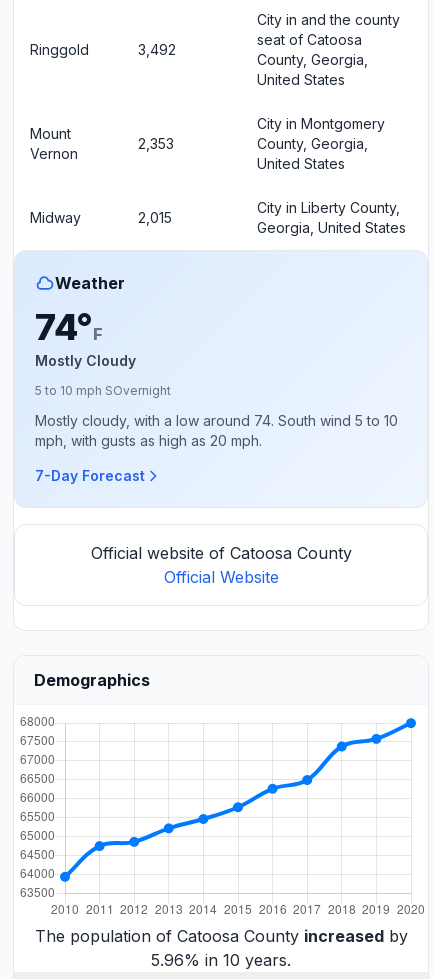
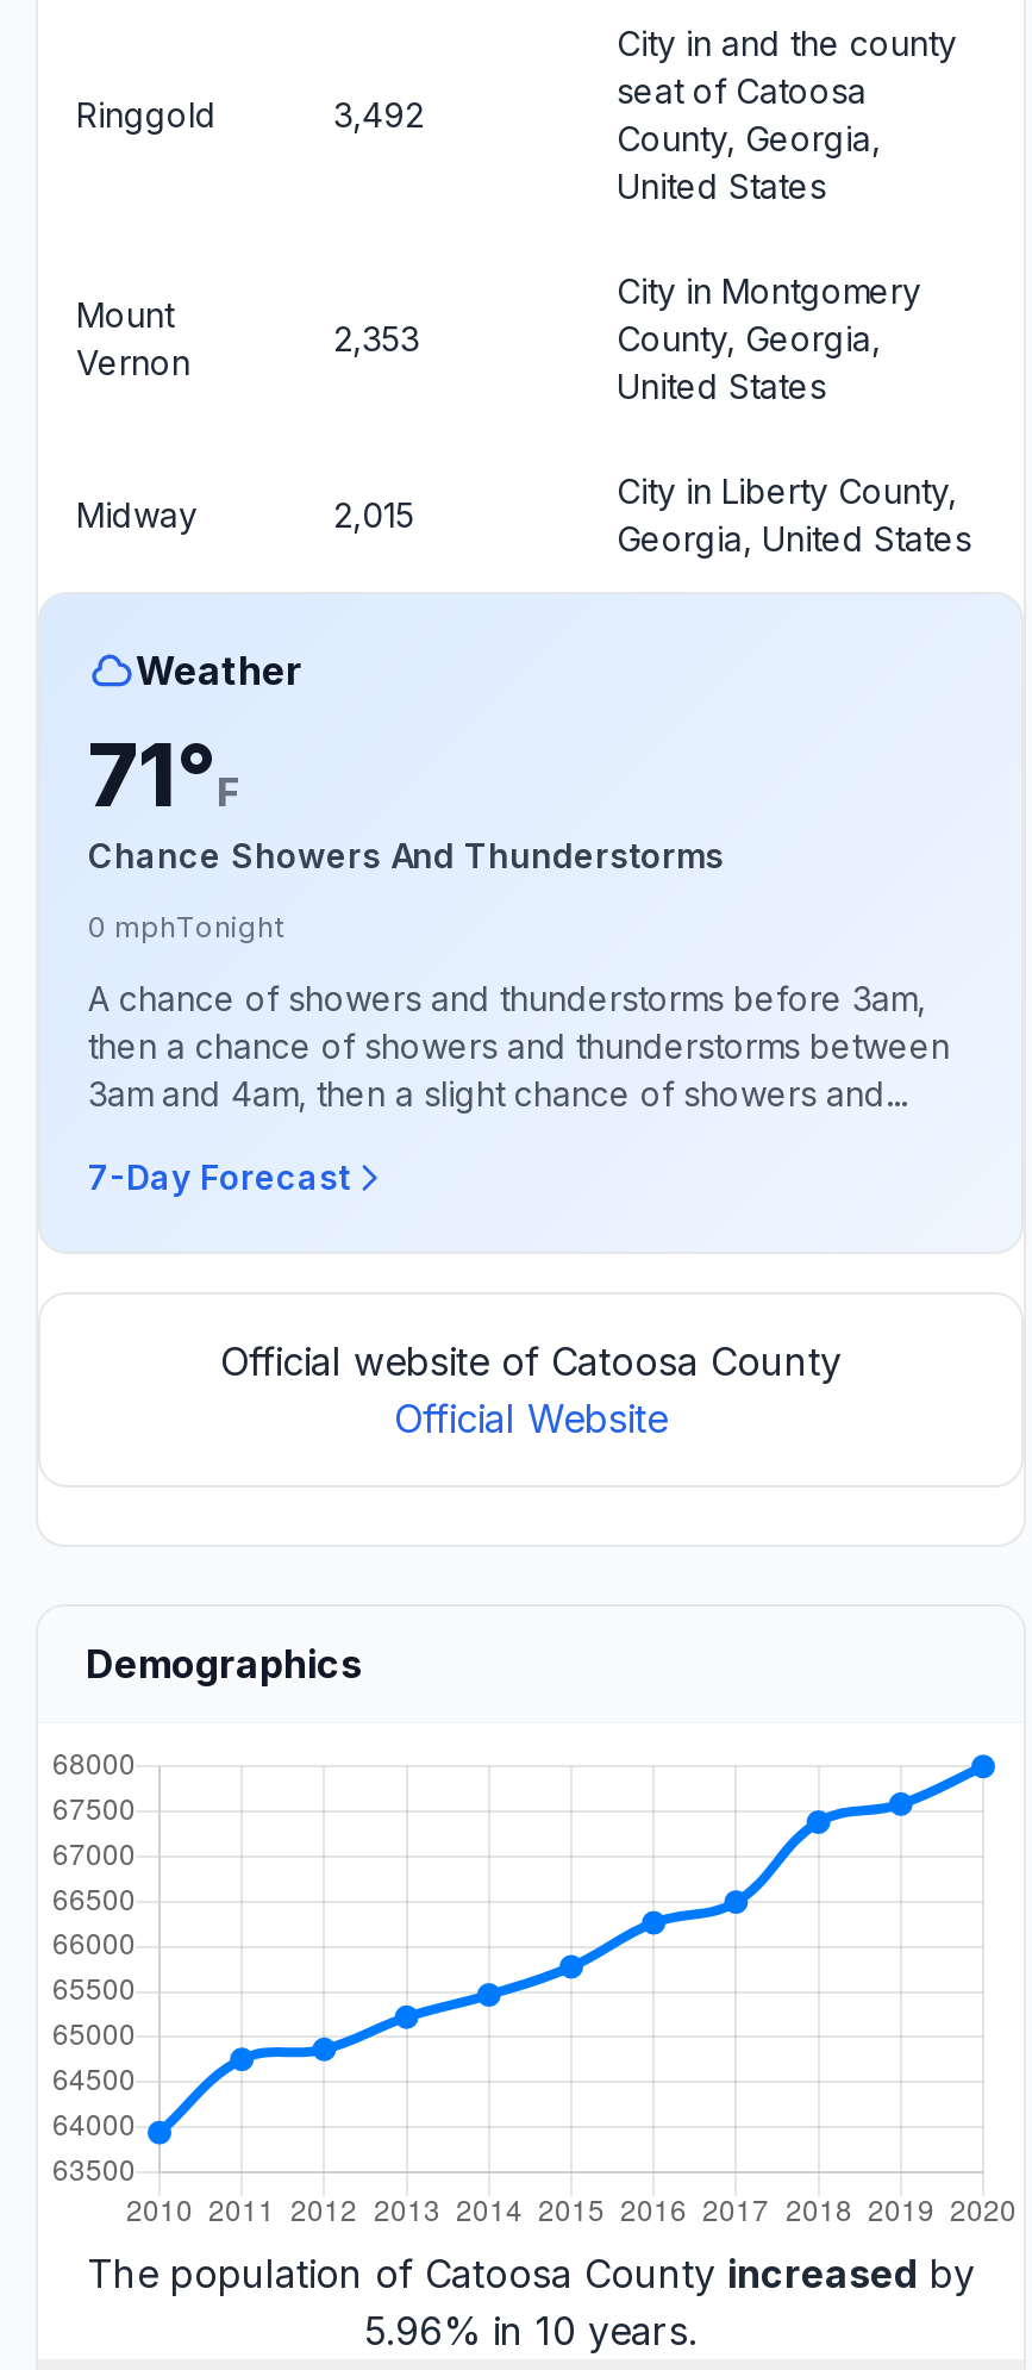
- 74°F
- Mostly Cloudy
+ 71°F
+ Chance Showers And Thunderstorms

- 5 to 10 mph SOvernight
+ 0 mphTonight

- Mostly cloudy, with a low around 74. South wind 5 to 10
- mph, with gusts as high as 20 mph.
+ A chance of showers and thunderstorms before 3am,
+ then a chance of showers and thunderstorms between
+ 3am and 4am, then a slight chance of showers and...
